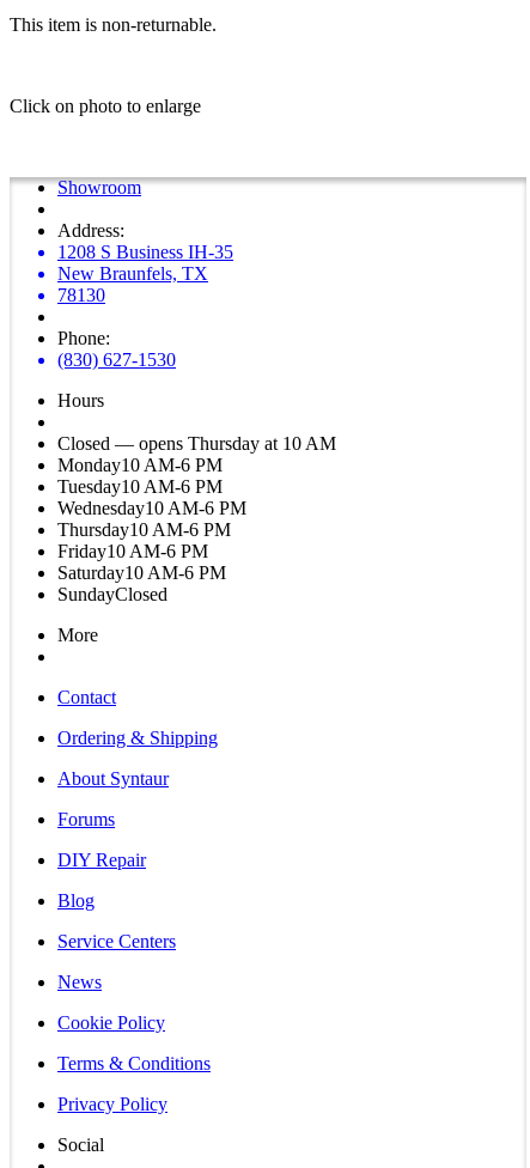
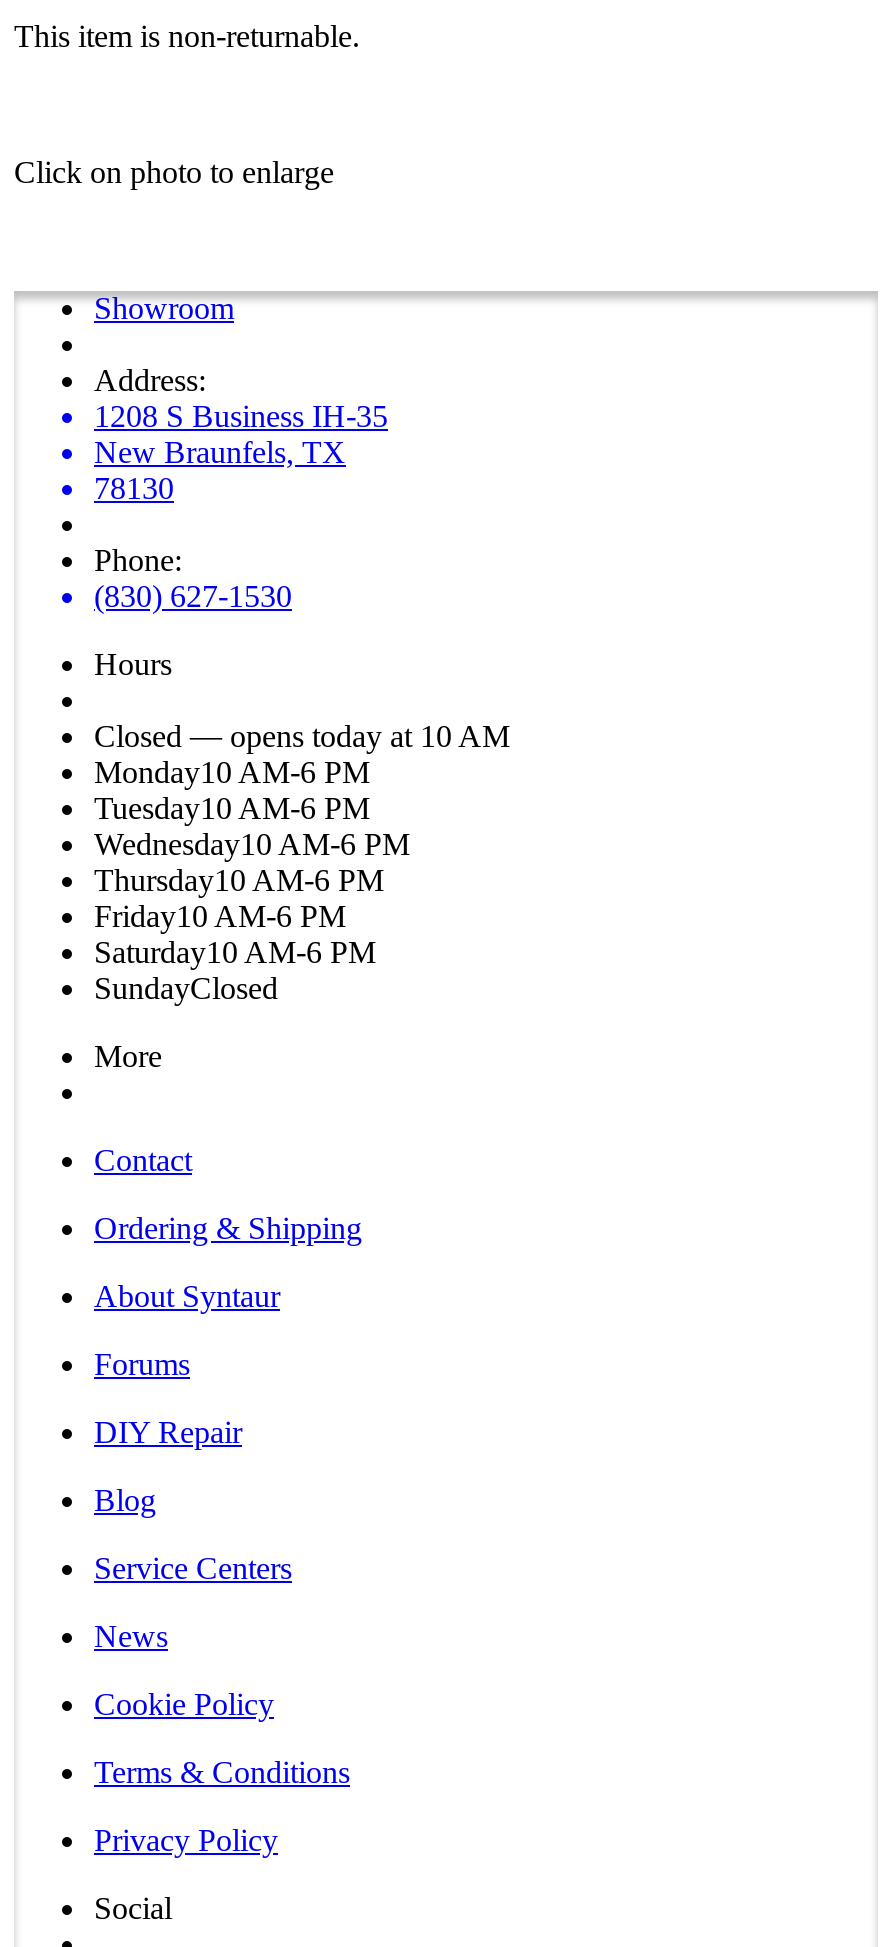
- Closed — opens Thursday at 10 AM
+ Closed — opens today at 10 AM
